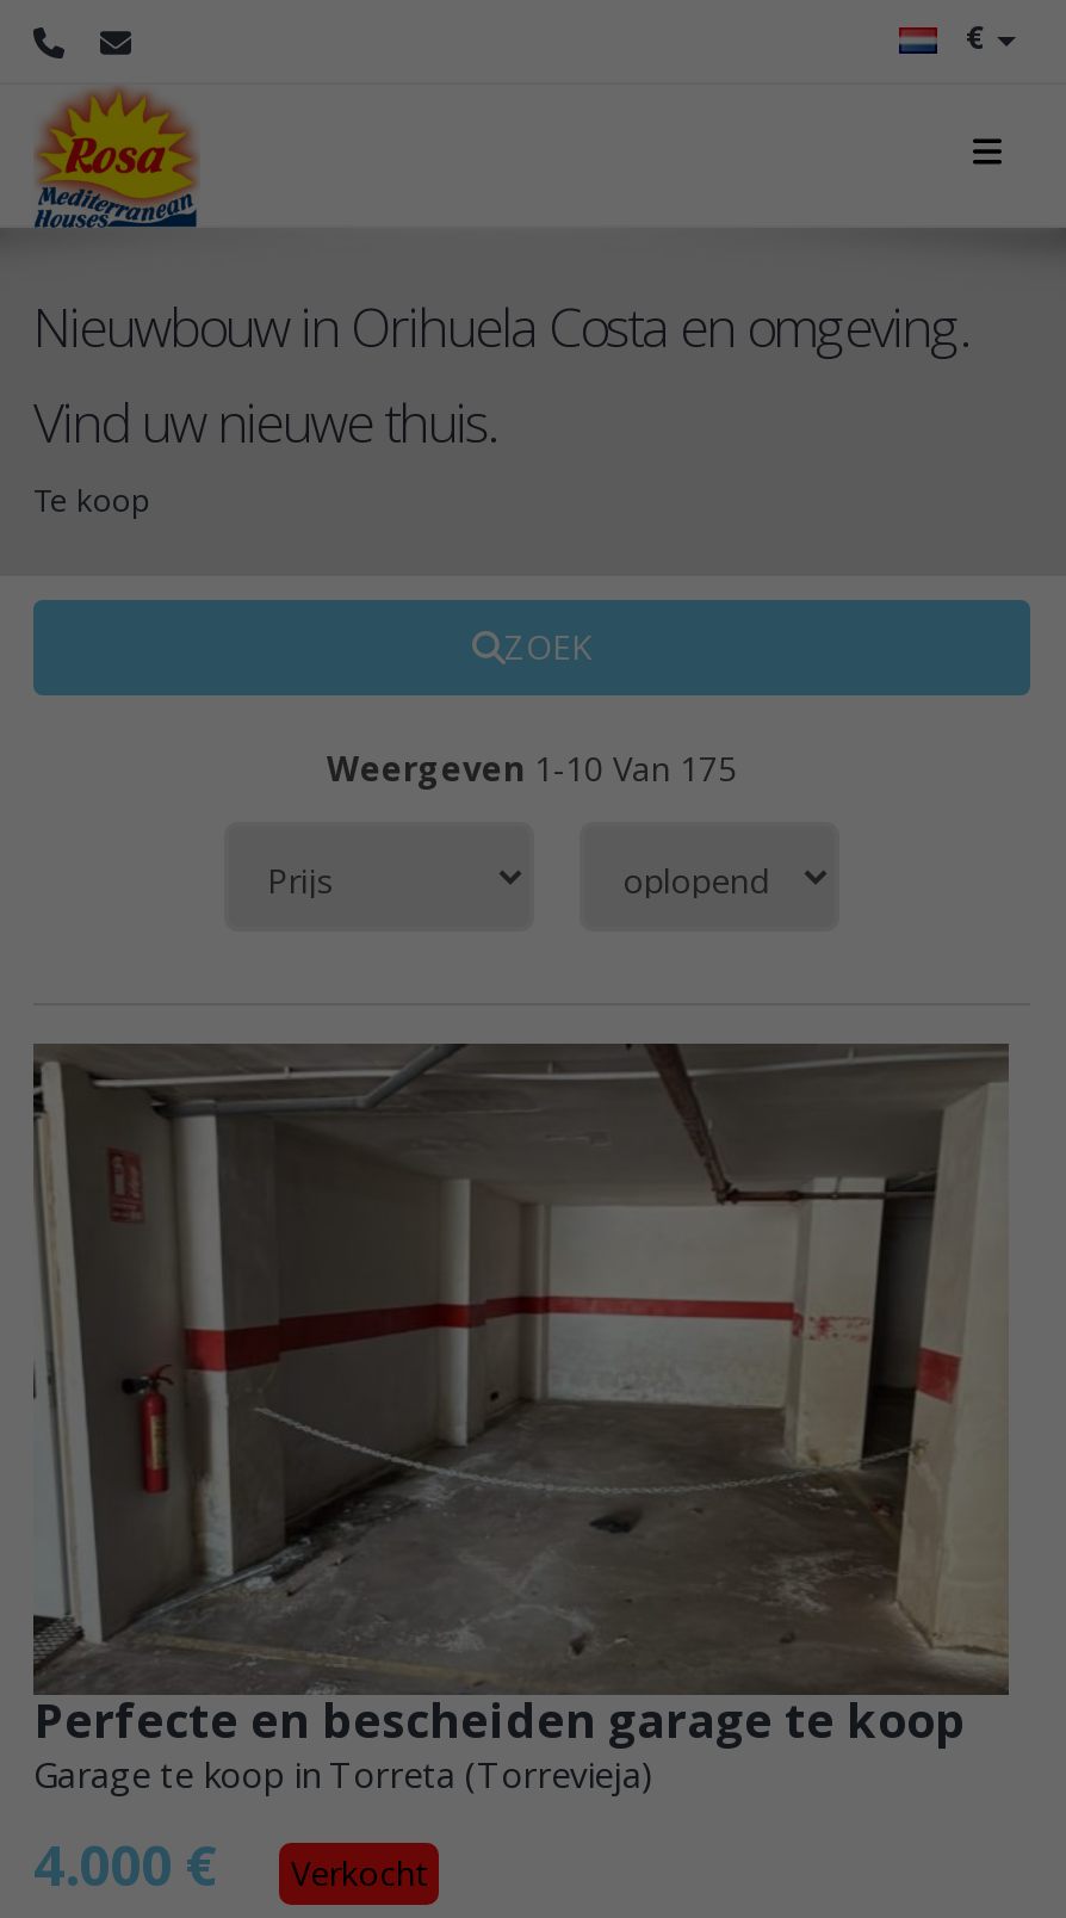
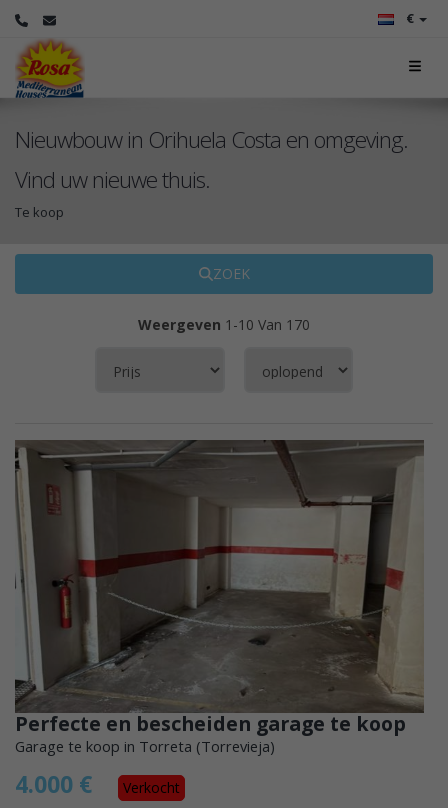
- Weergeven 1-10 Van 175
+ Weergeven 1-10 Van 170
